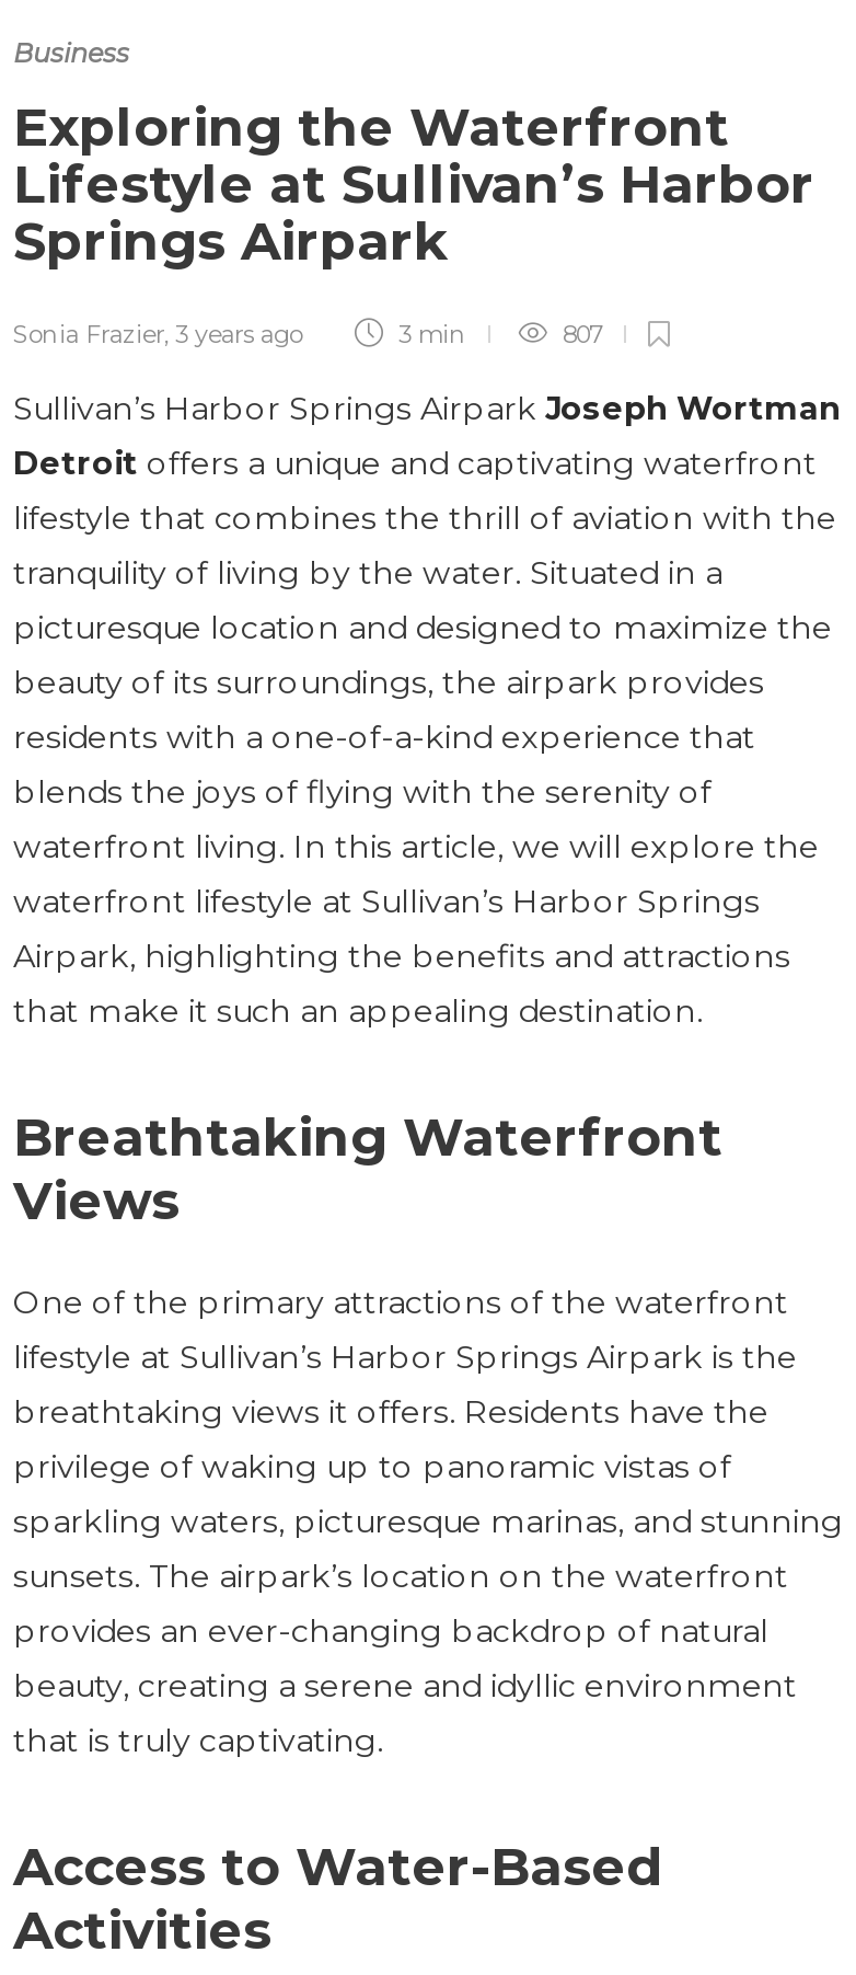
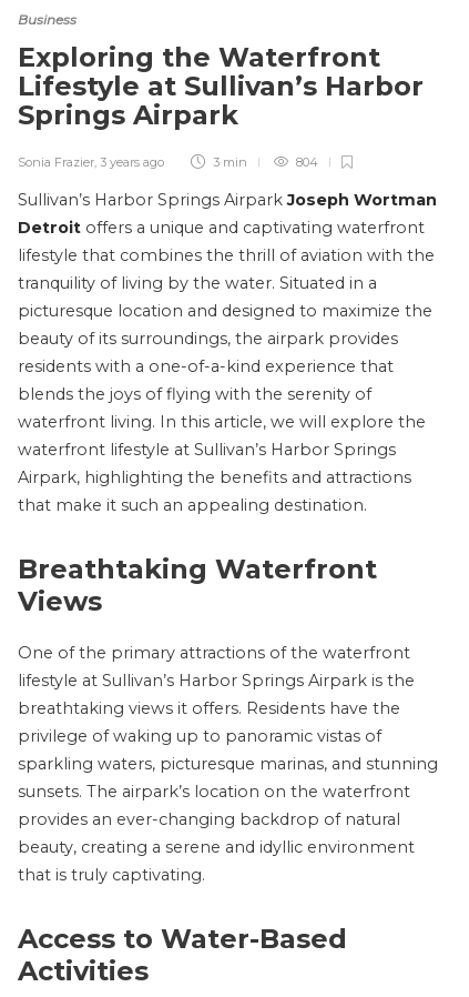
- 807
+ 804
